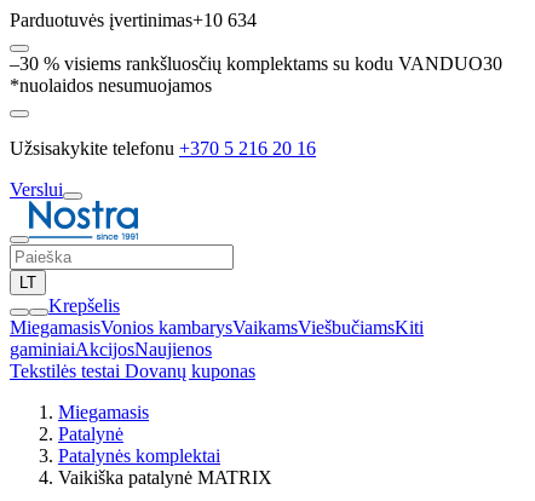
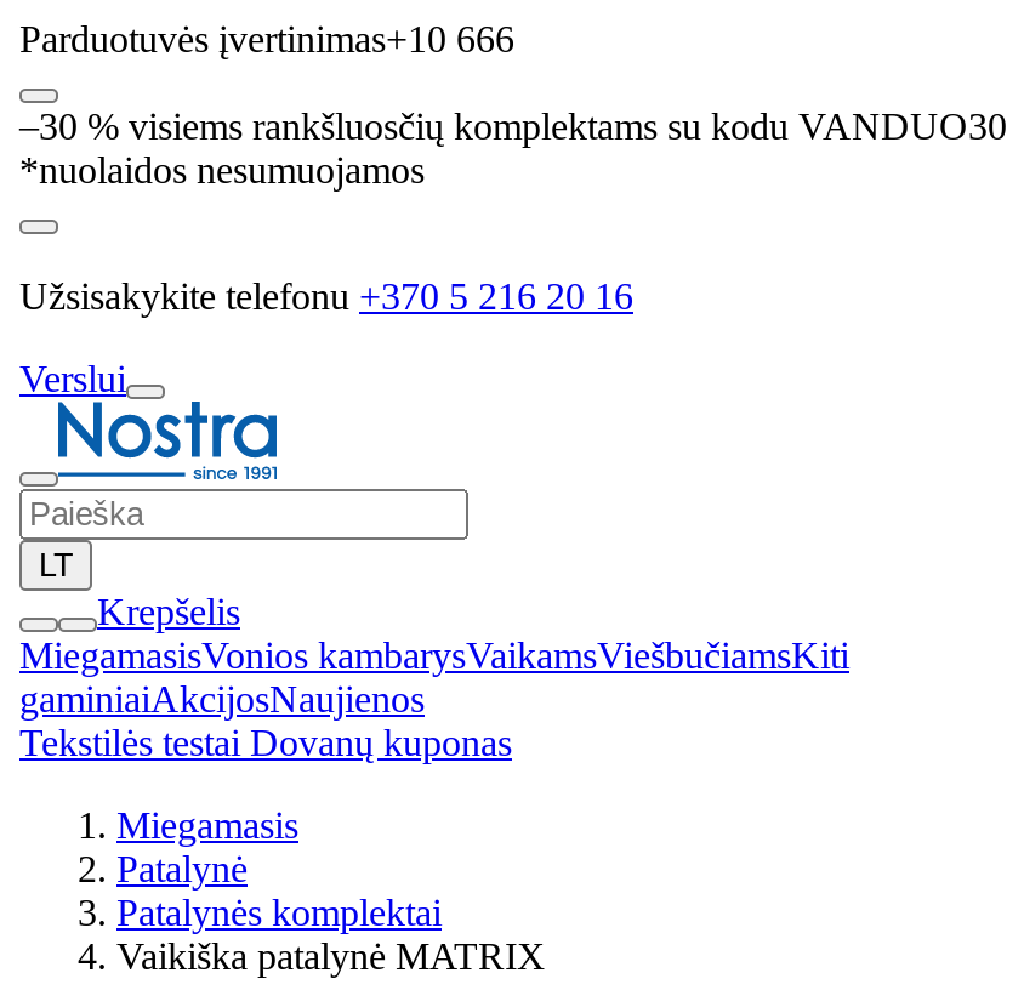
- Parduotuvės įvertinimas+10 634
+ Parduotuvės įvertinimas+10 666
